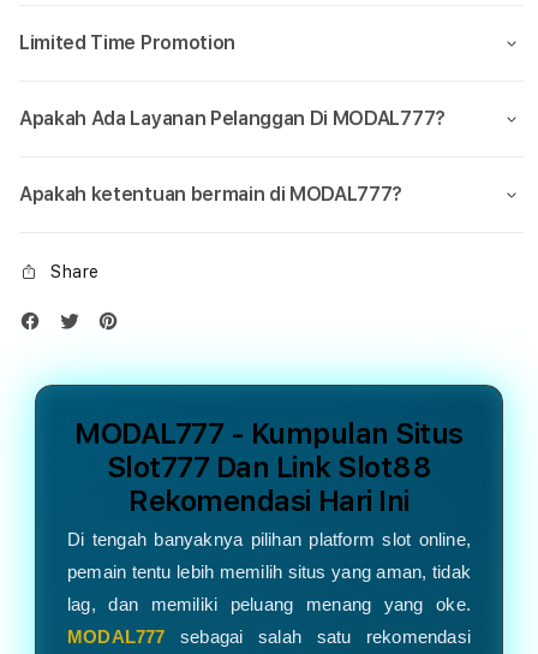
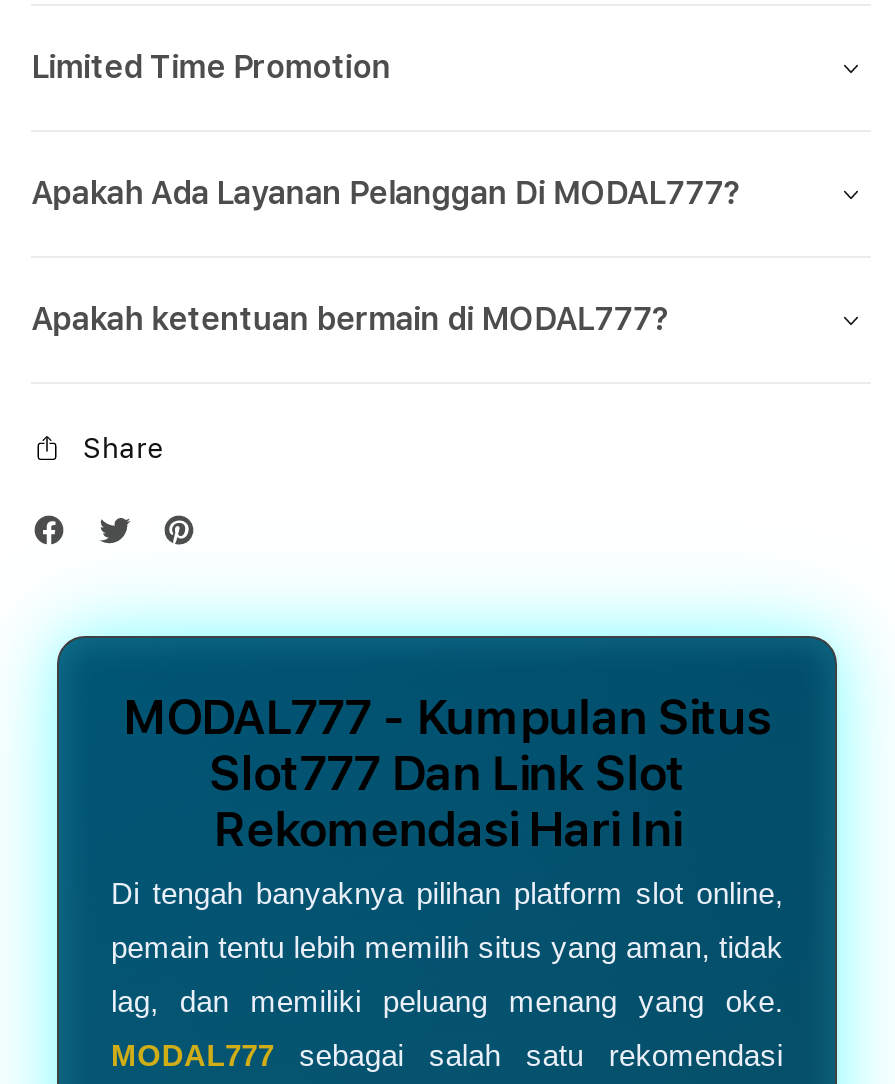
- Slot777 Dan Link Slot88
+ Slot777 Dan Link Slot
